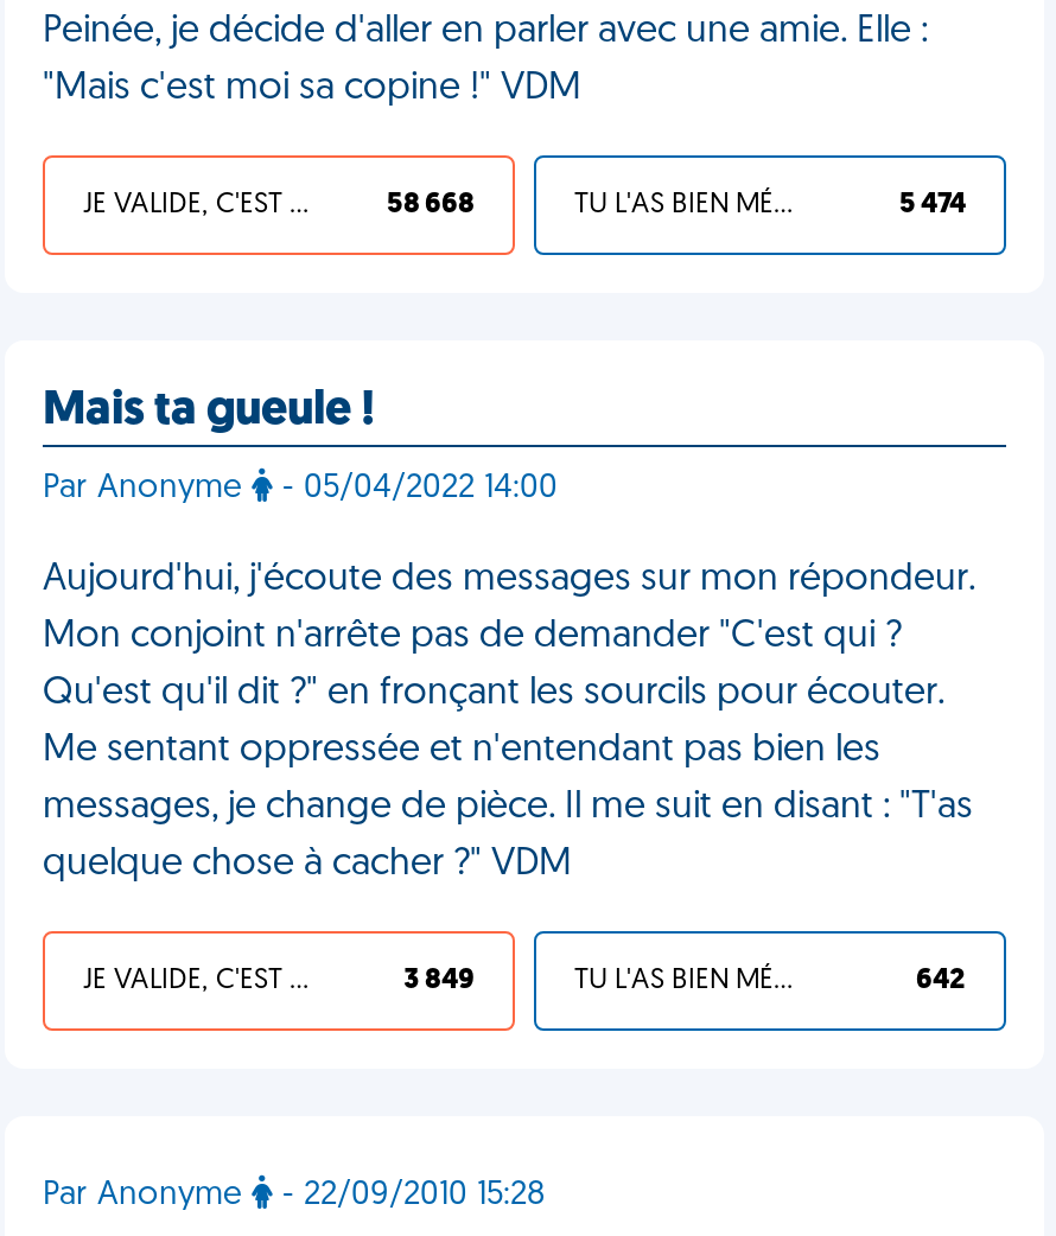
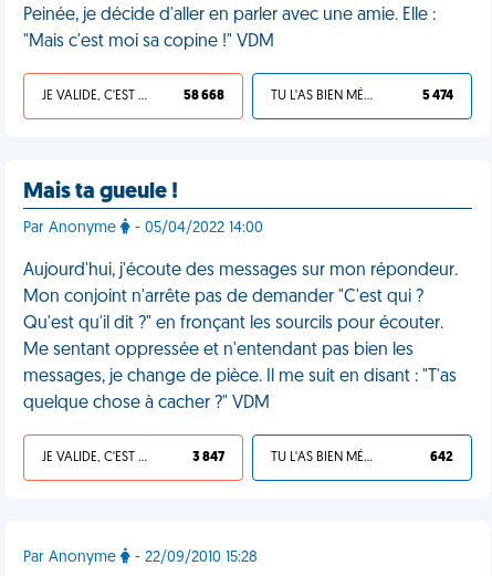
- 3 849
+ 3 847
